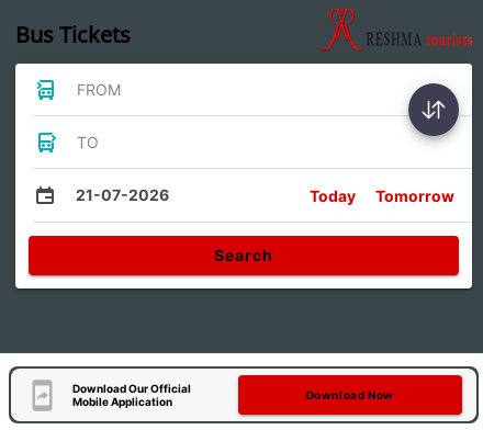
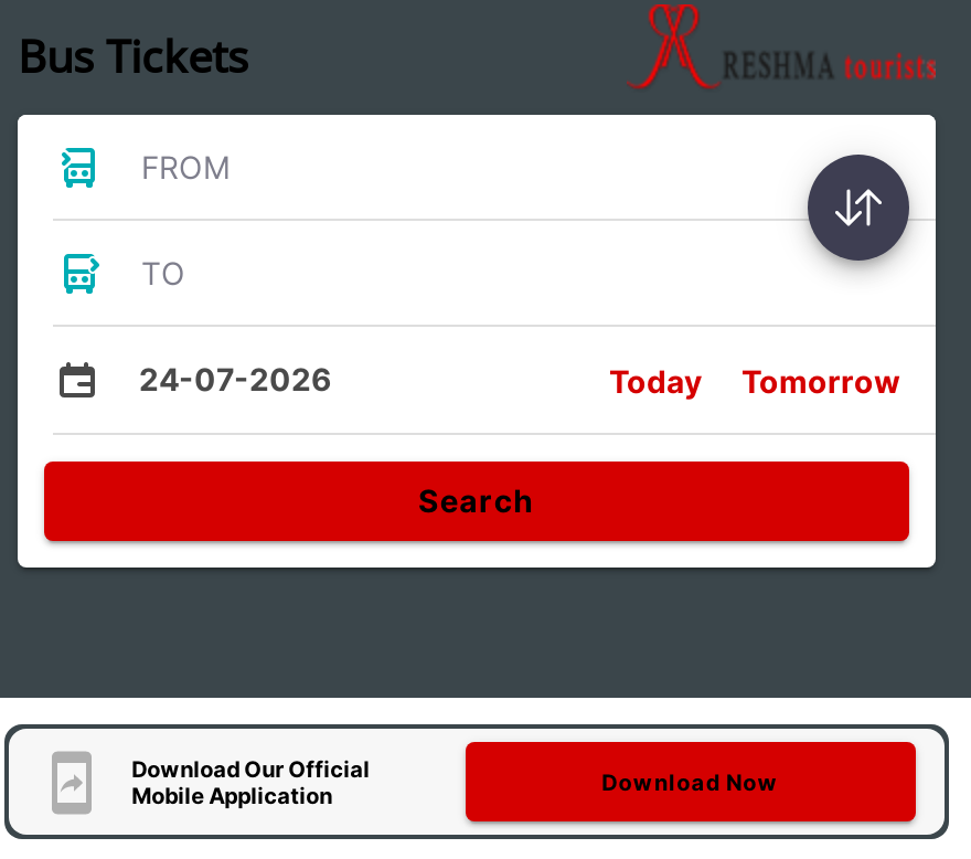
- 21-07-2026
+ 24-07-2026
